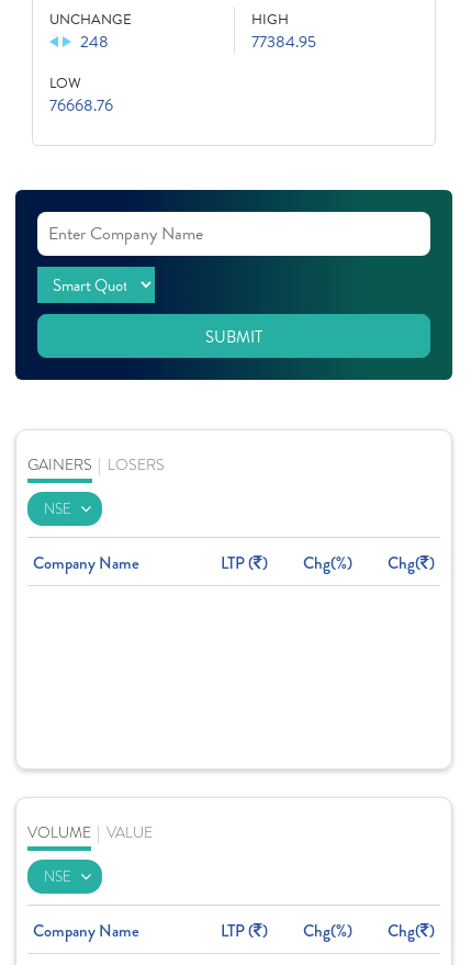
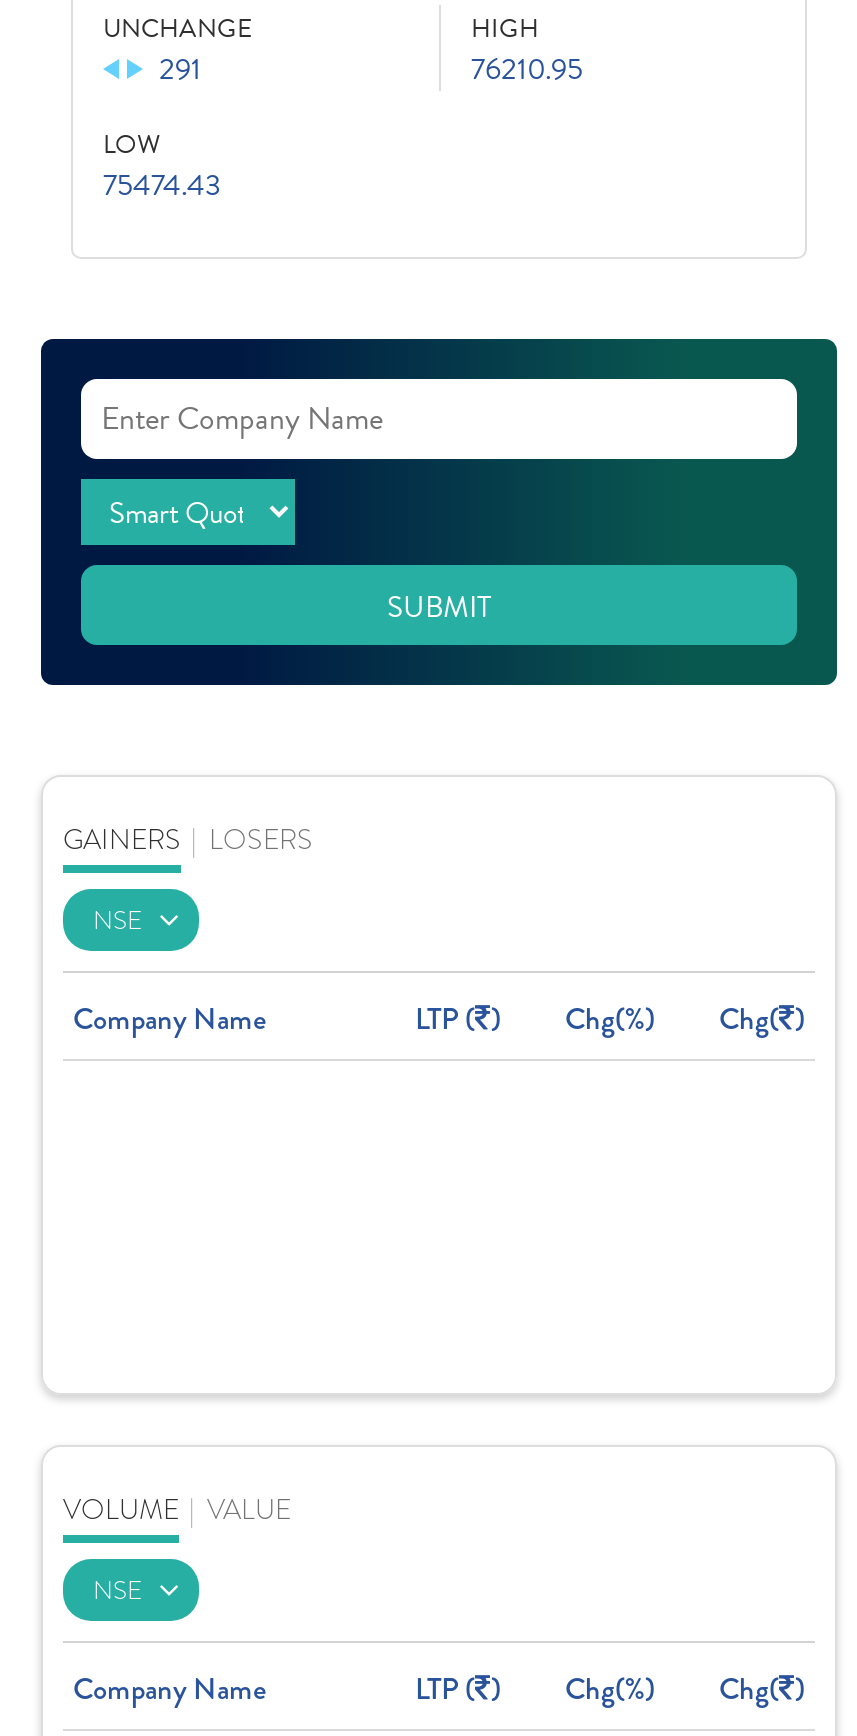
- 248
+ 291

- 77384.95
+ 76210.95

- 76668.76
+ 75474.43
